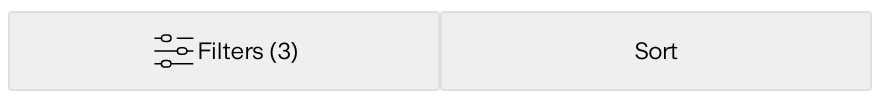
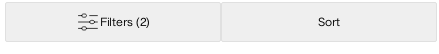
- Filters (3)
+ Filters (2)
